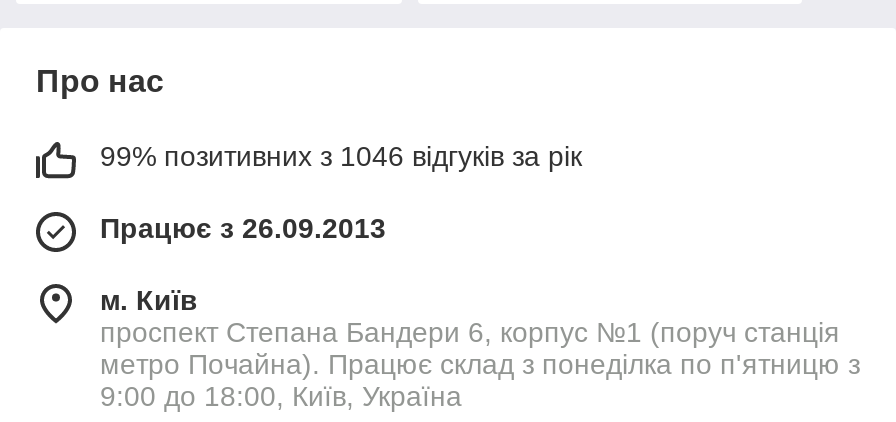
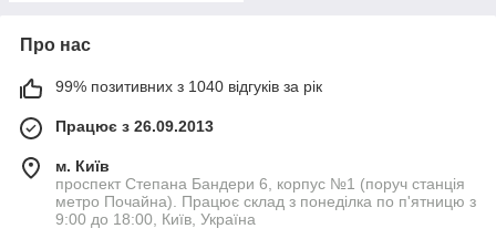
- 99% позитивних з 1046 відгуків за рік
+ 99% позитивних з 1040 відгуків за рік
